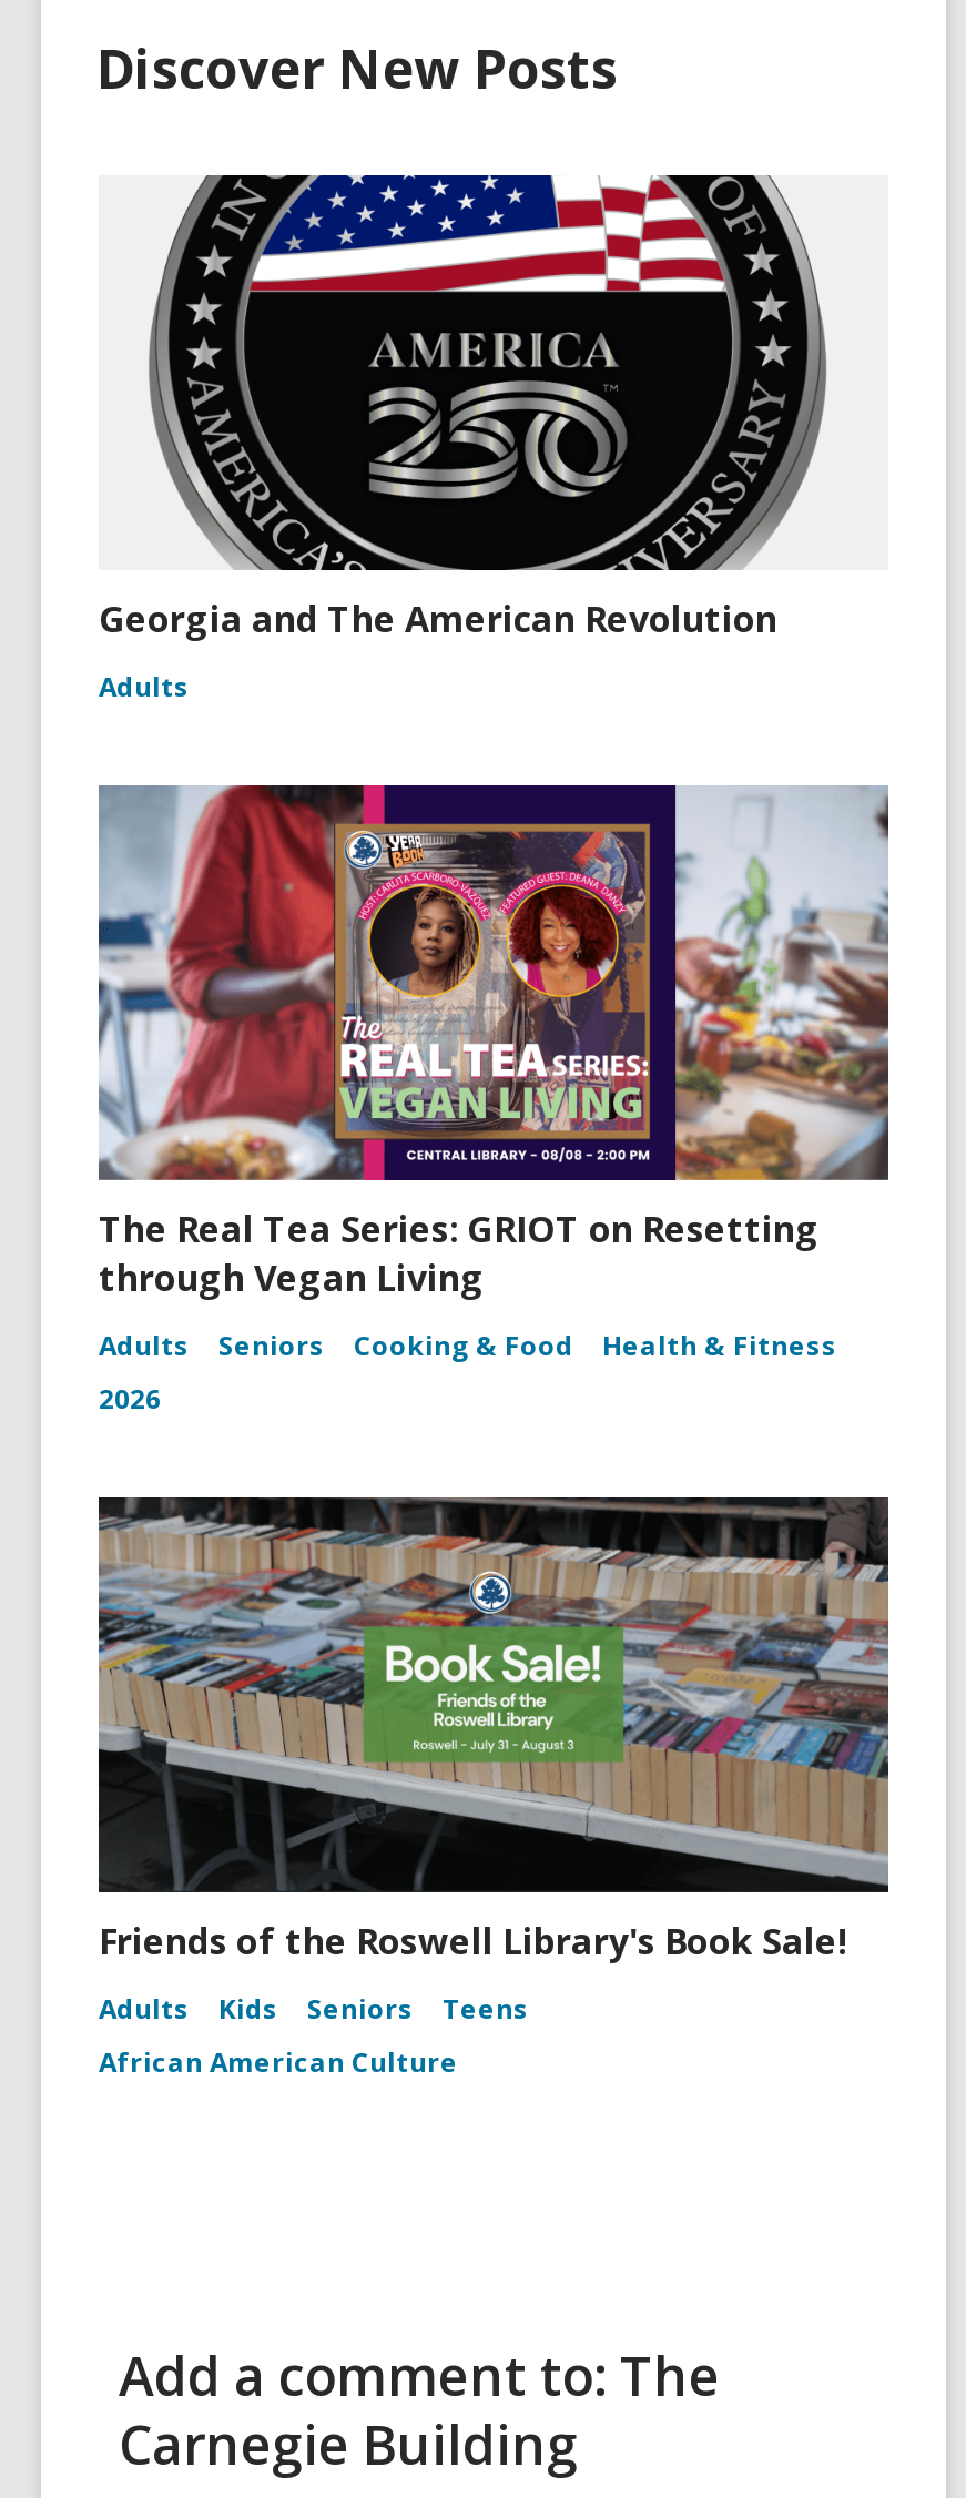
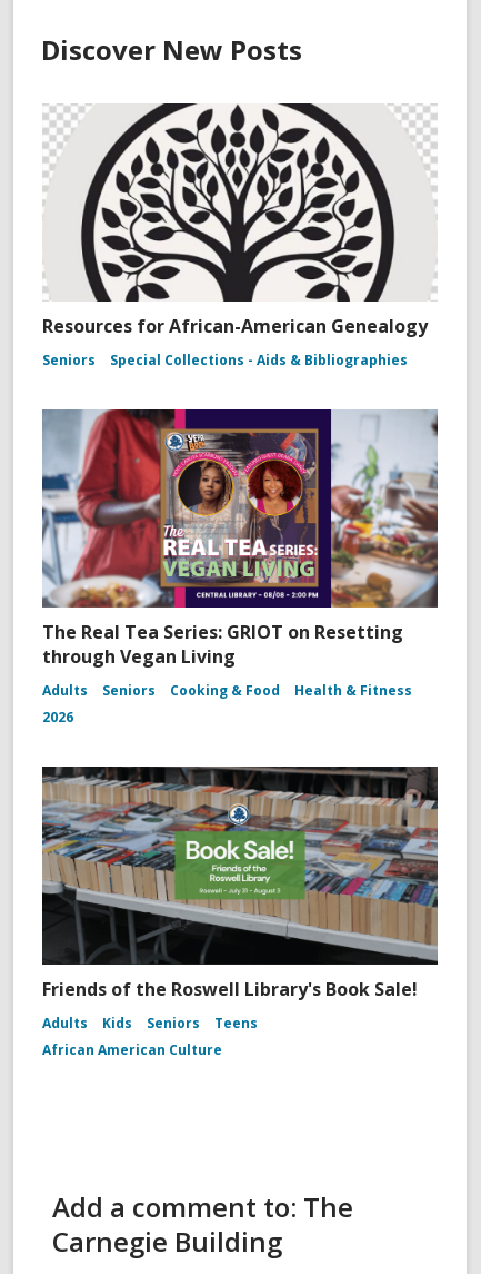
- [image]
- Georgia and The American Revolution
+ [image]
+ Resources for African-American Genealogy

- Adults
+ Seniors
+ Special Collections - Aids & Bibliographies
